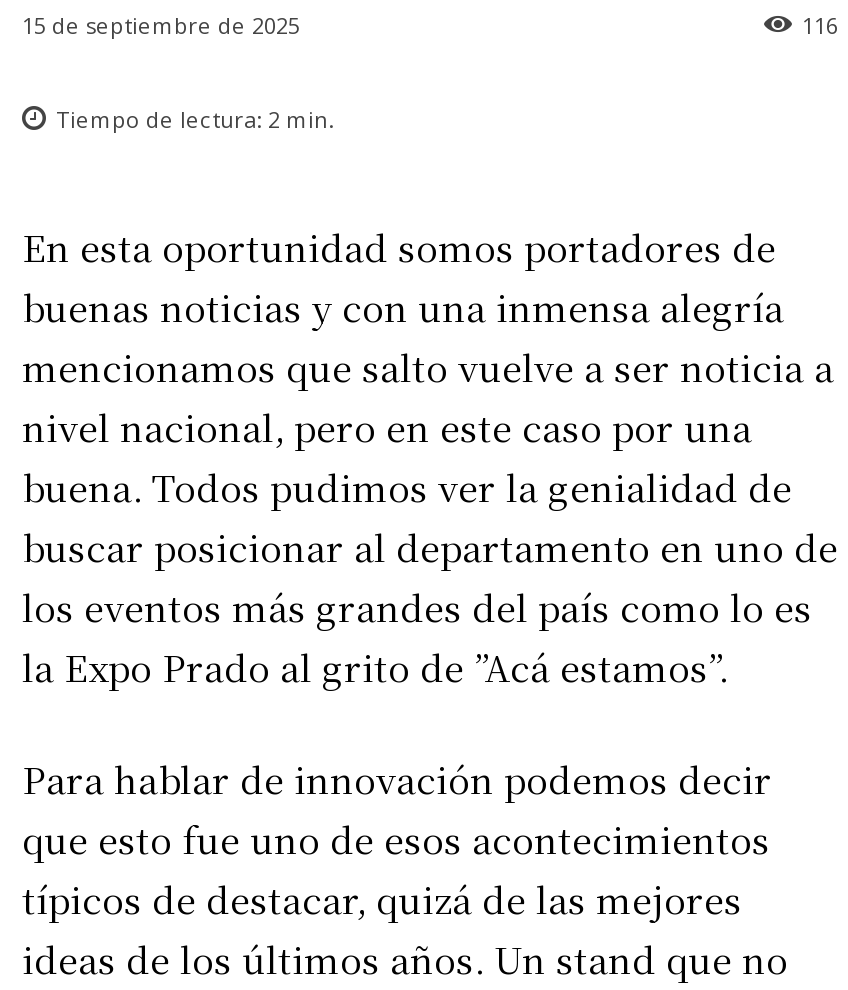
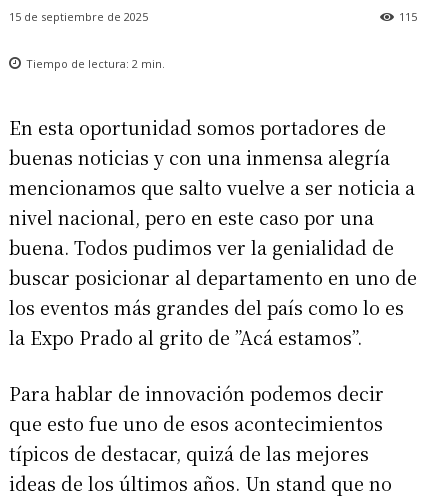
- 116
+ 115
